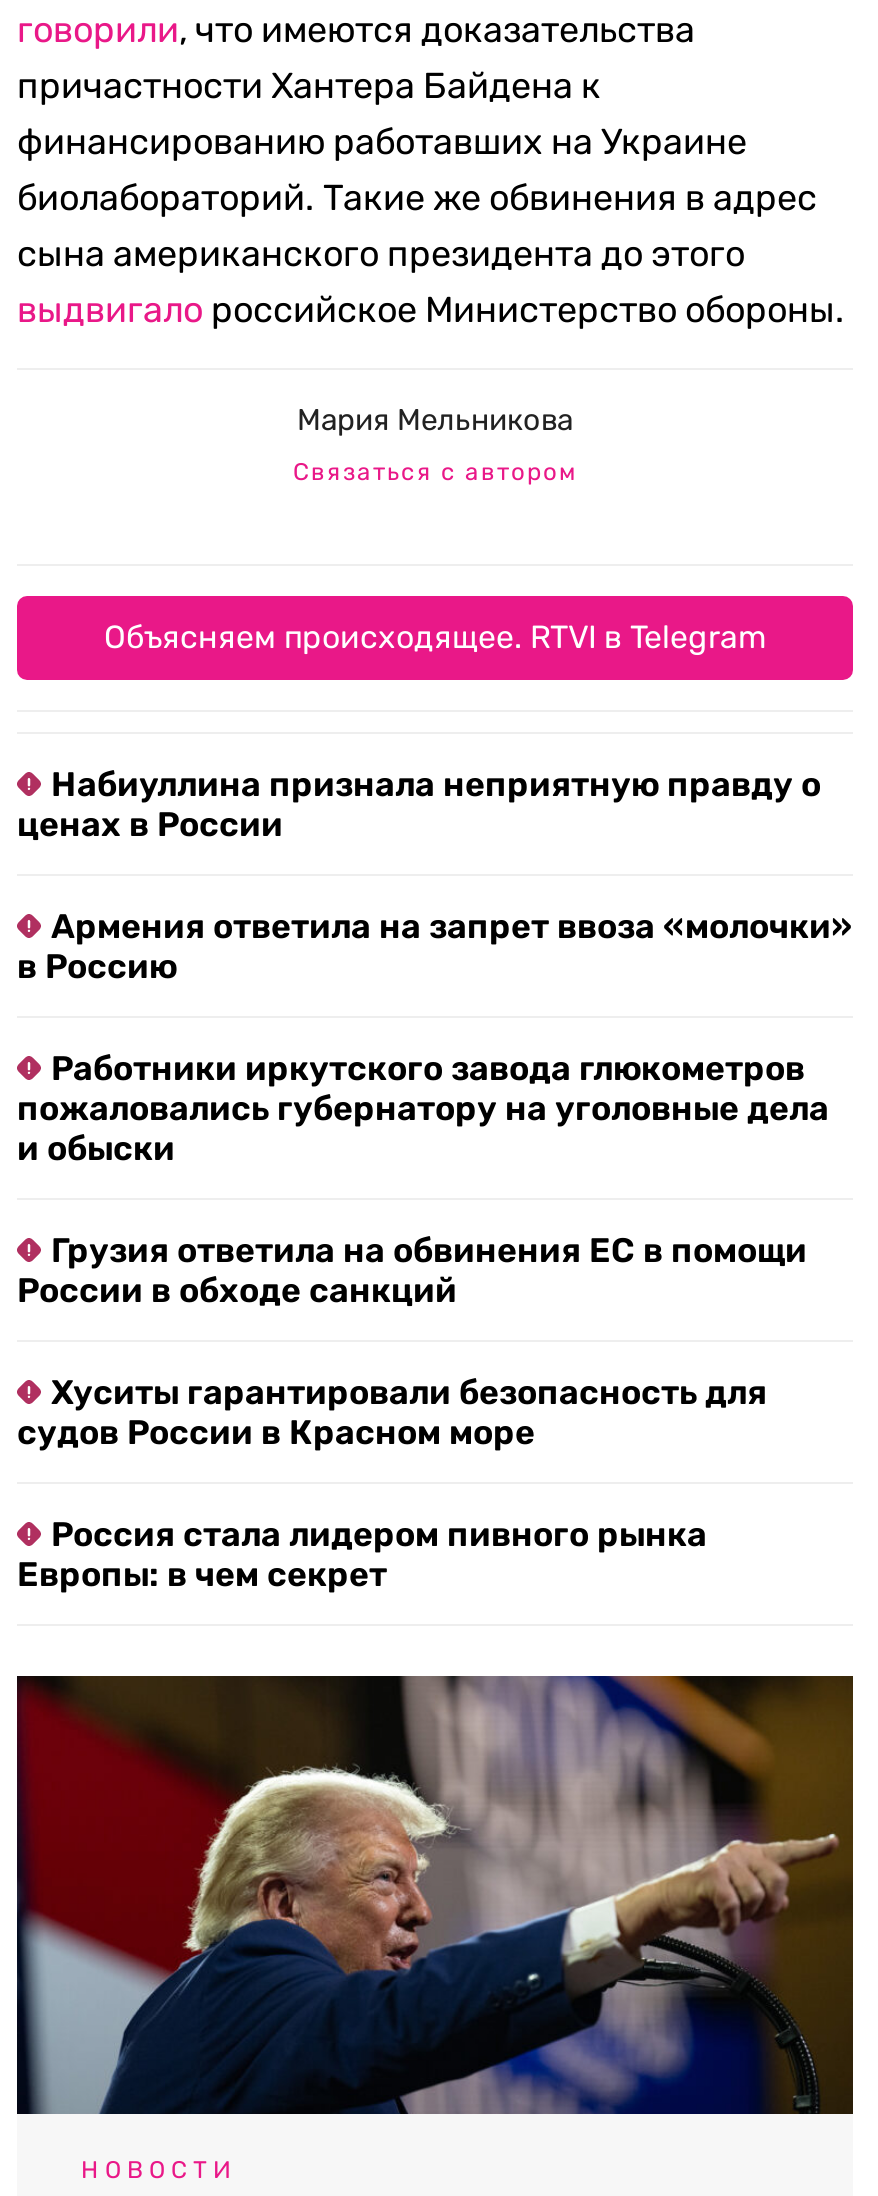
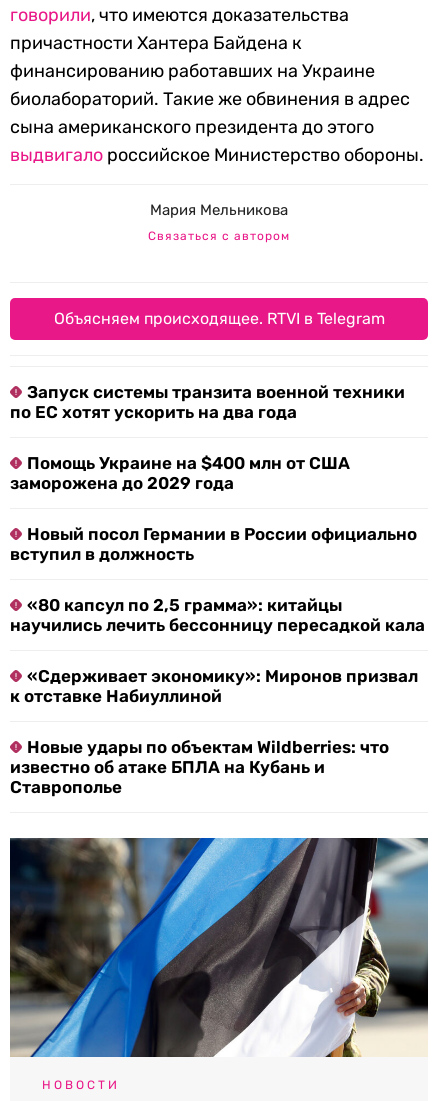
- Набиуллина признала неприятную правду о
- ценах в России
+ Запуск системы транзита военной техники
+ по ЕС хотят ускорить на два года

- Армения ответила на запрет ввоза «молочки»
- в Россию
+ Помощь Украине на $400 млн от США
+ заморожена до 2029 года

- Работники иркутского завода глюкометров
- пожаловались губернатору на уголовные дела
- и обыски
+ Новый посол Германии в России официально
+ вступил в должность

- Грузия ответила на обвинения ЕС в помощи
- России в обходе санкций
+ «80 капсул по 2,5 грамма»: китайцы
+ научились лечить бессонницу пересадкой кала

- Хуситы гарантировали безопасность для
- судов России в Красном море
+ «Сдерживает экономику»: Миронов призвал
+ к отставке Набиуллиной

- Россия стала лидером пивного рынка
- Европы: в чем секрет
+ Новые удары по объектам Wildberries: что
+ известно об атаке БПЛА на Кубань и
+ Ставрополье

- [image]
+ [image]
